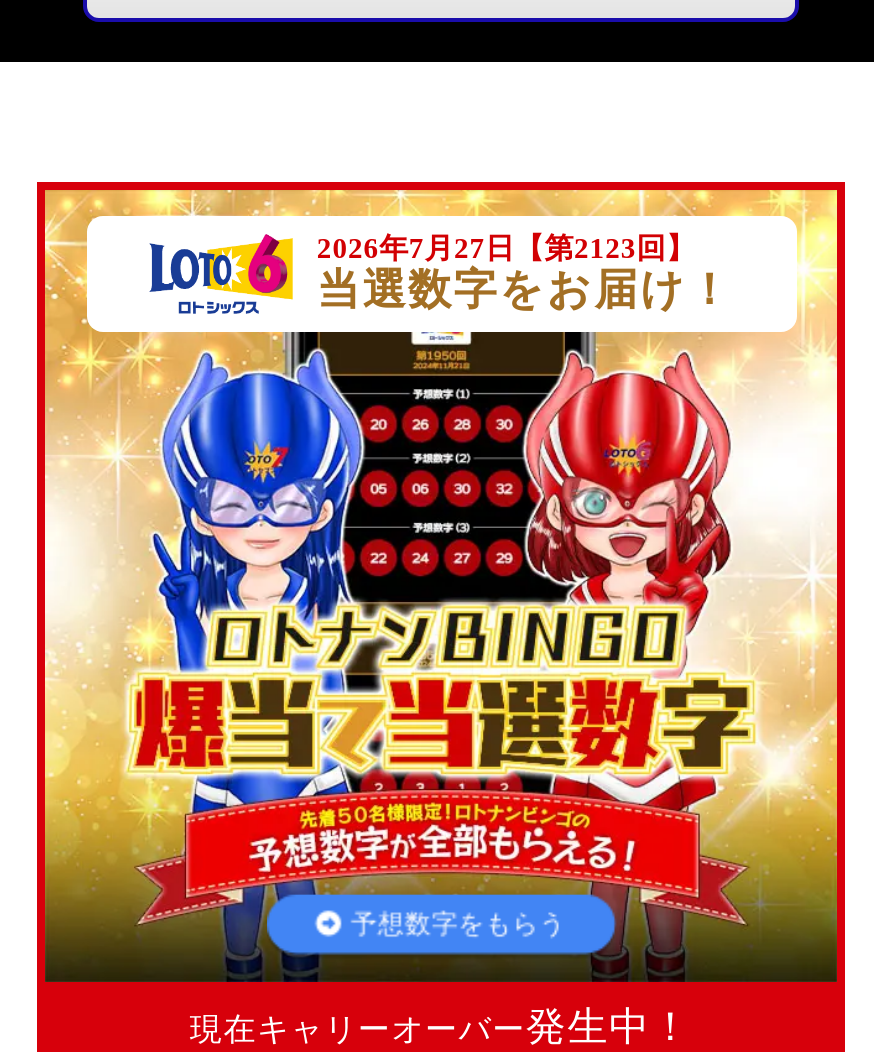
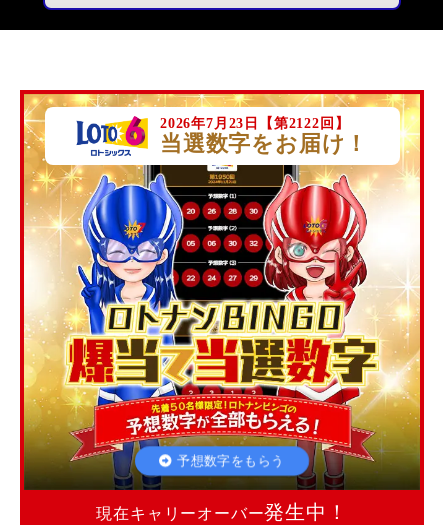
- 2026年7月27日【第2123回】
+ 2026年7月23日【第2122回】
